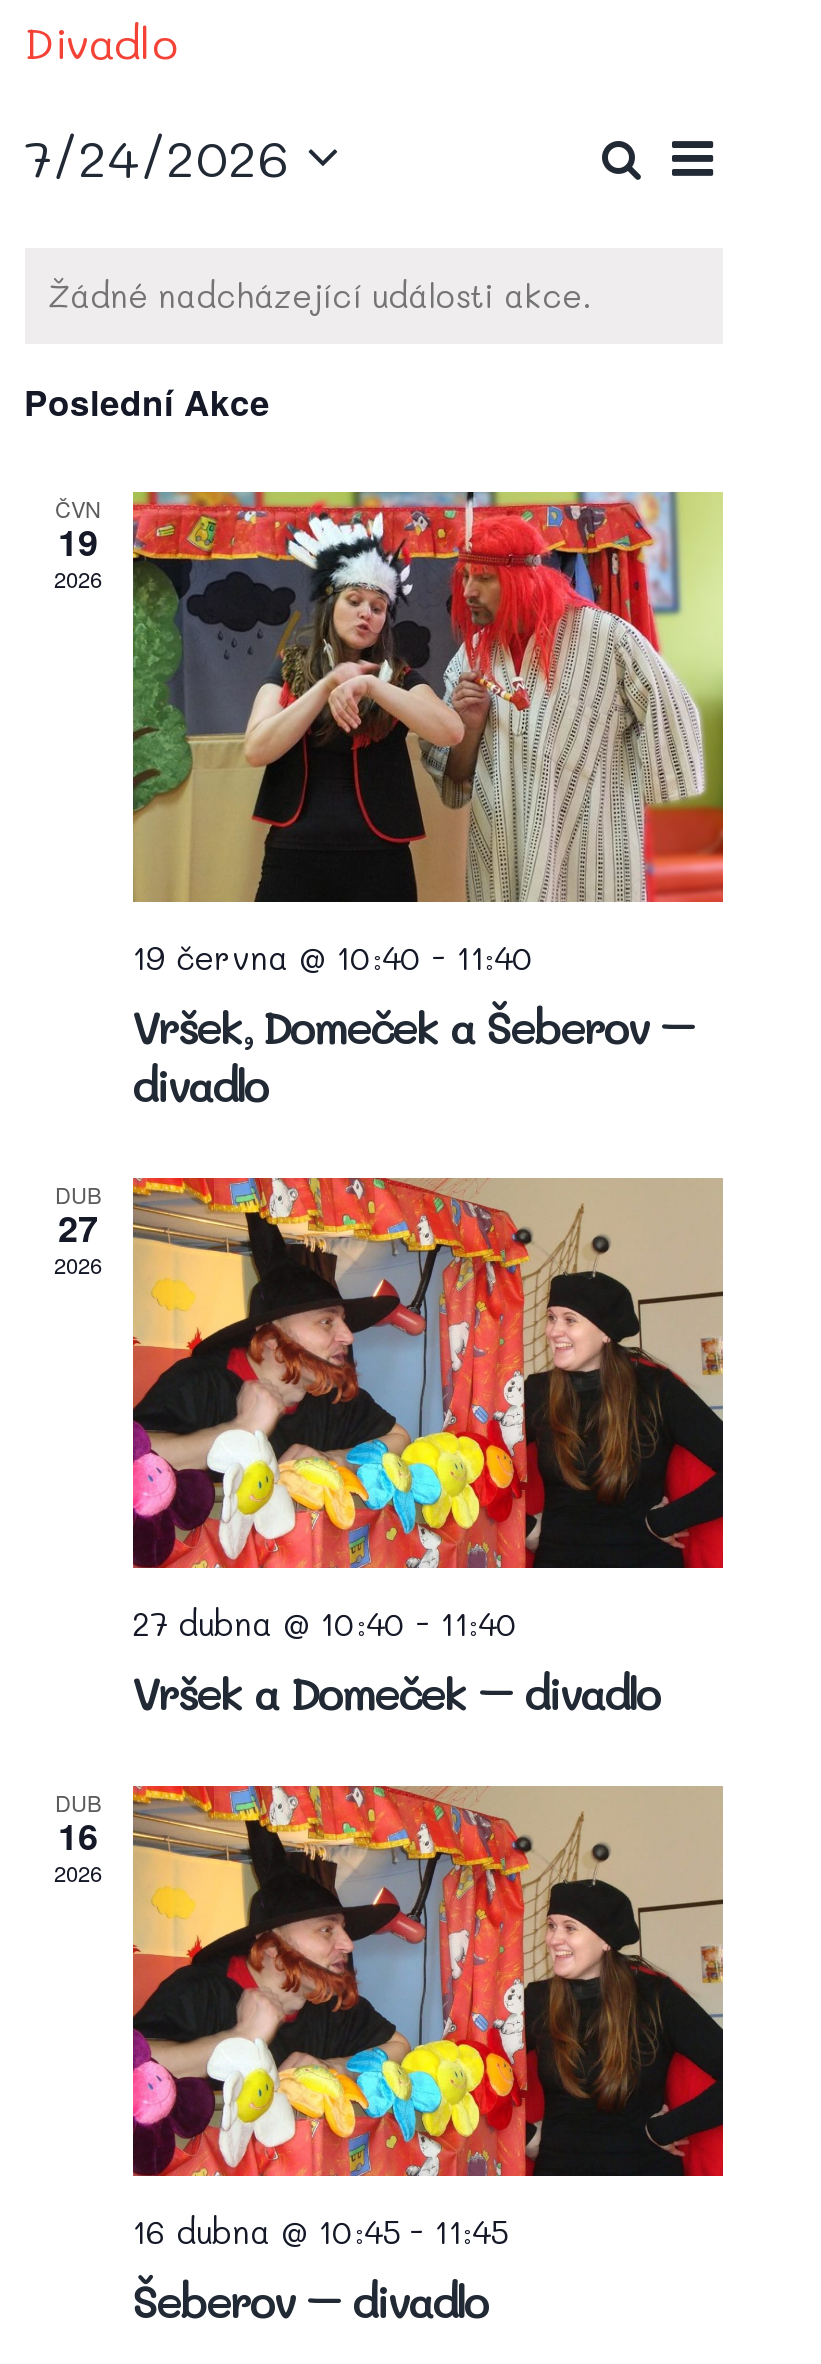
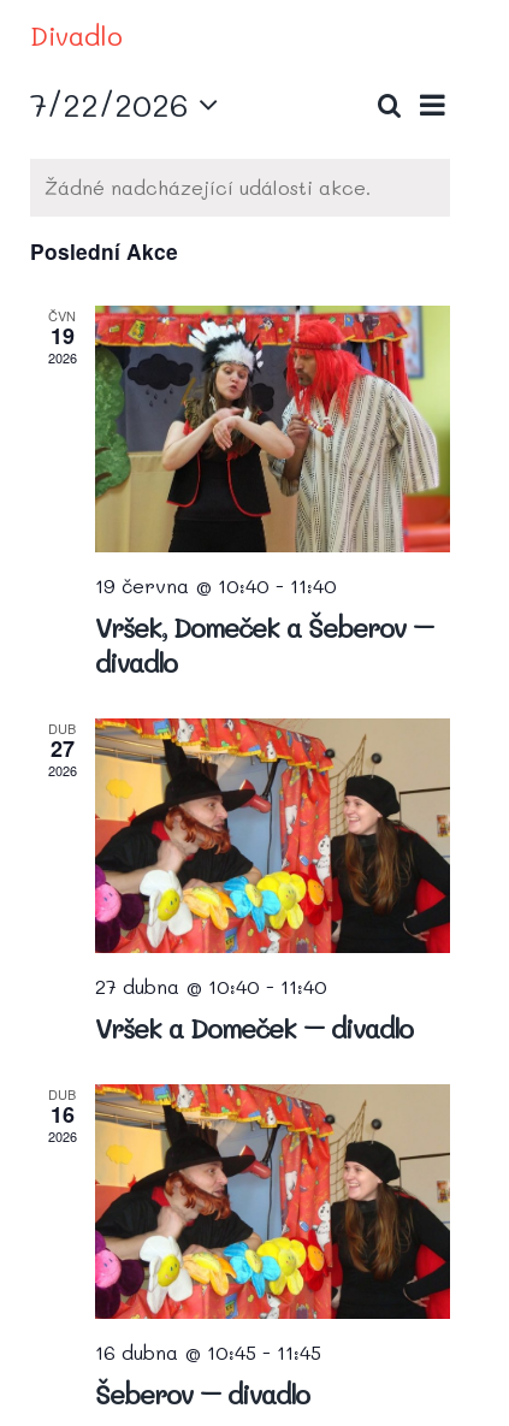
- 7/24/2026
+ 7/22/2026
